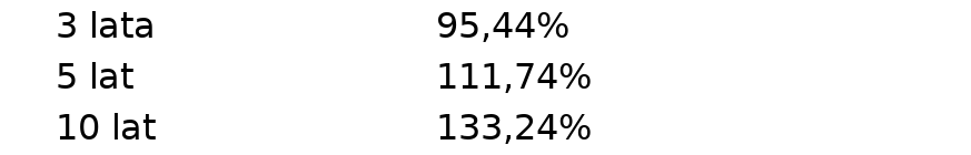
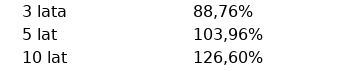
- 95,44%
+ 88,76%

- 111,74%
+ 103,96%

- 133,24%
+ 126,60%
